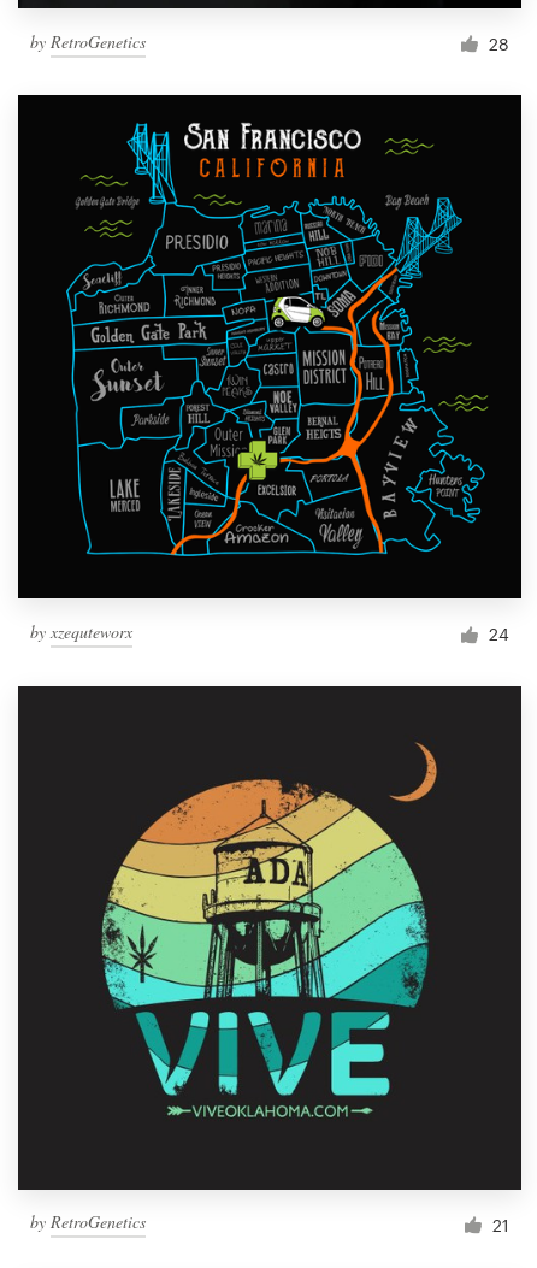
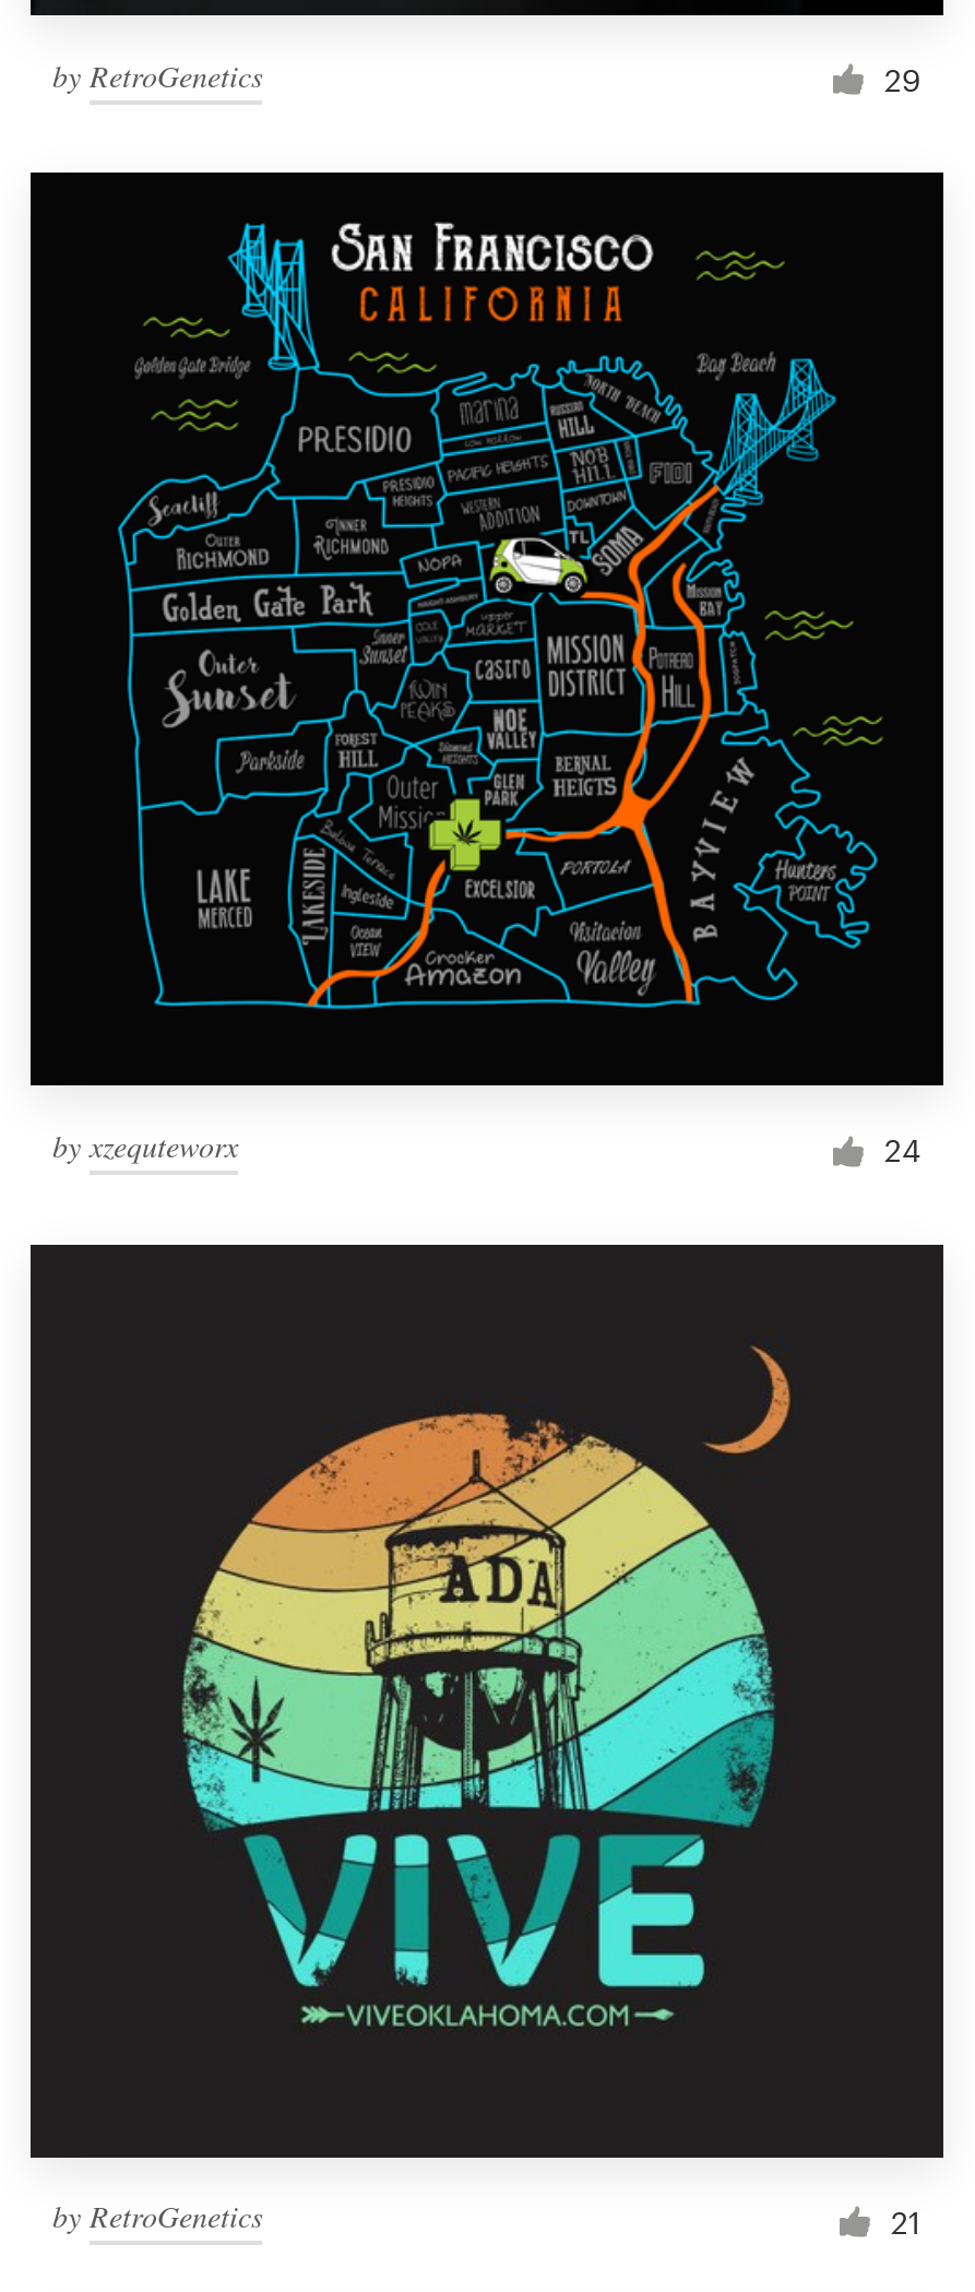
- 28
+ 29
